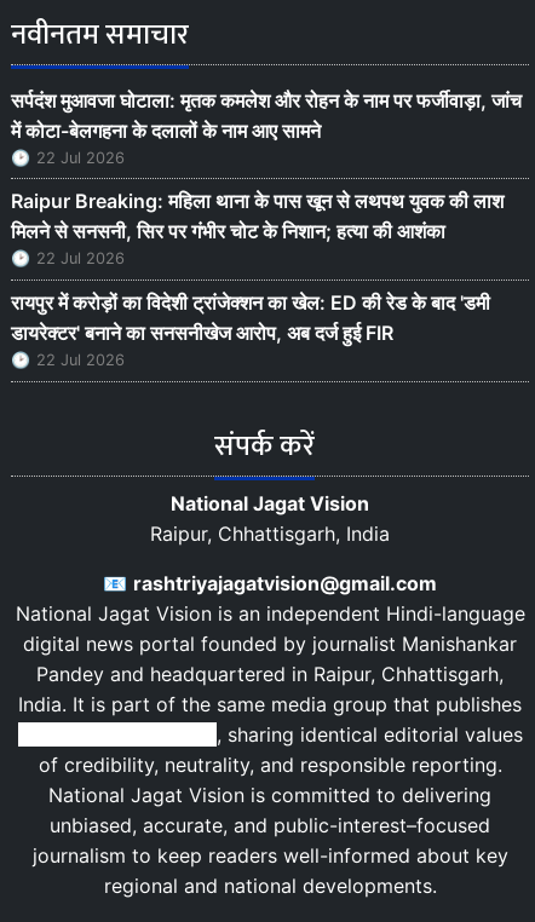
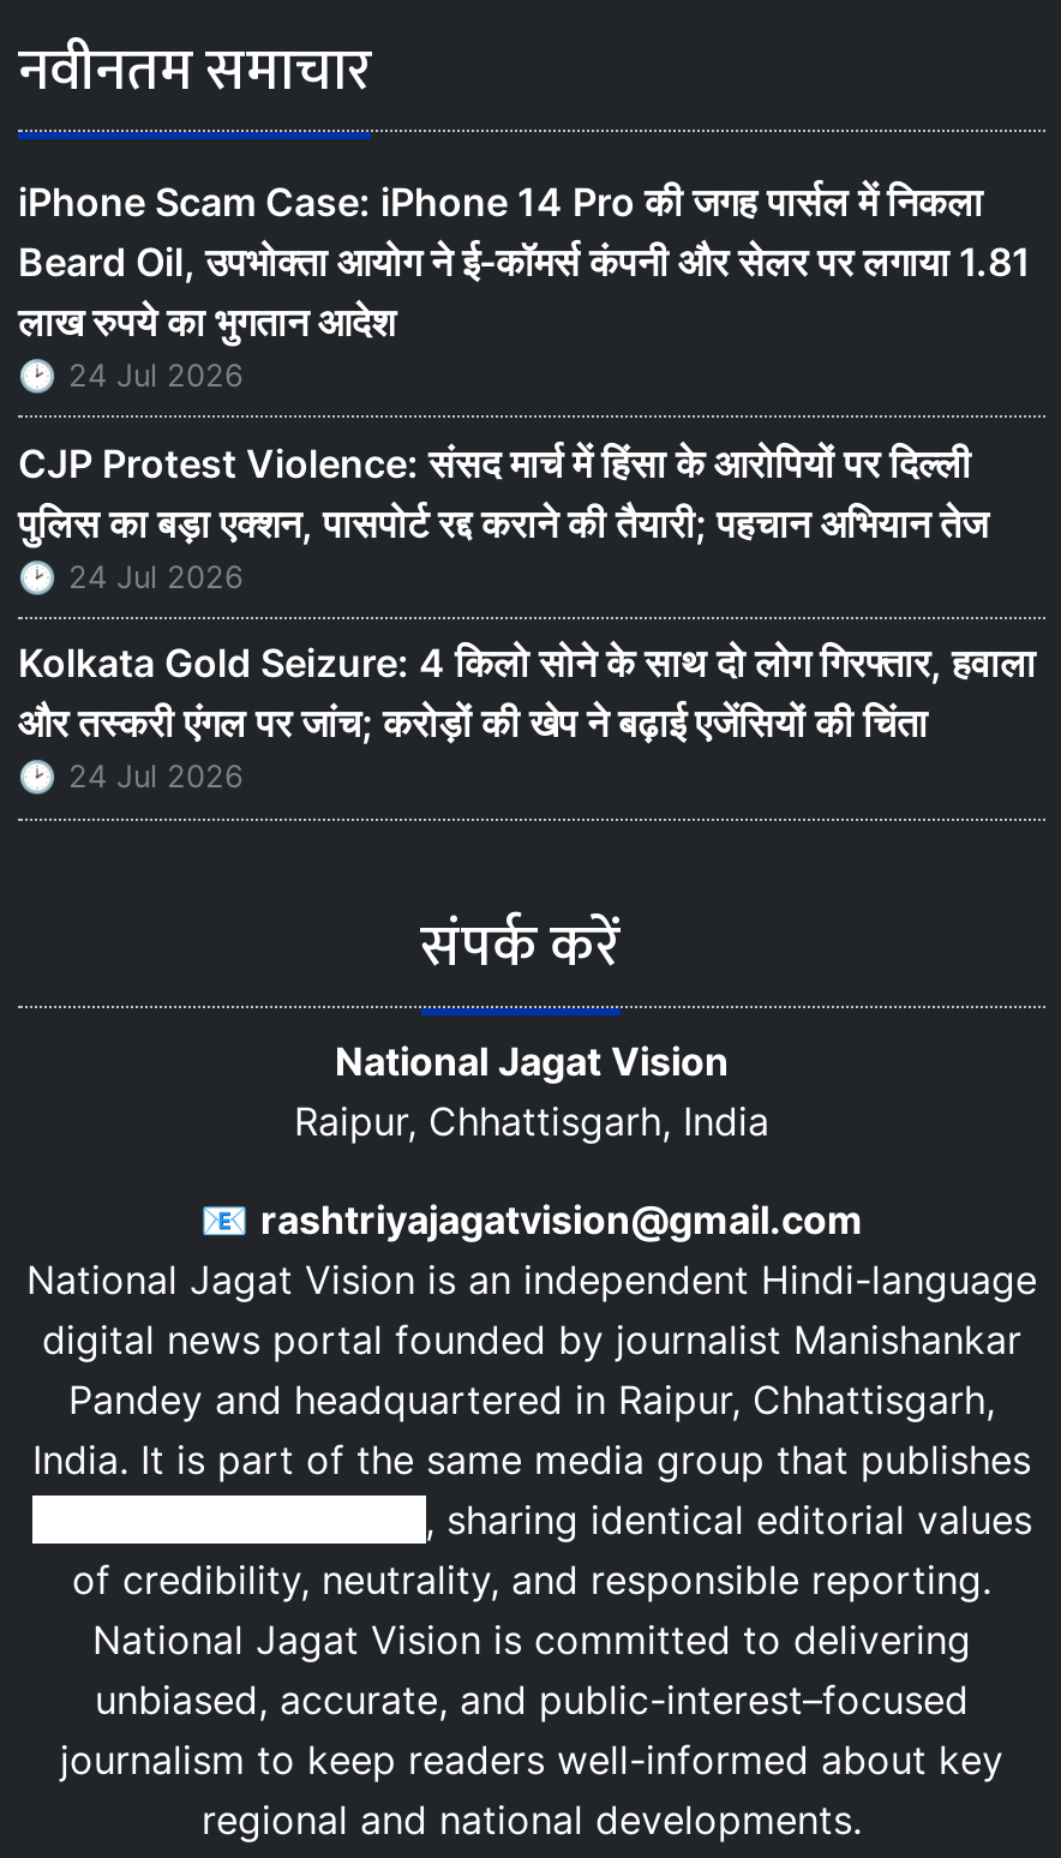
- सर्पदंश मुआवजा घोटाला: मृतक कमलेश और रोहन के नाम पर फर्जीवाड़ा, जांच
- में कोटा-बेलगहना के दलालों के नाम आए सामने
- 22 Jul 2026
+ iPhone Scam Case: iPhone 14 Pro की जगह पार्सल में निकला
+ Beard Oil, उपभोक्ता आयोग ने ई-कॉमर्स कंपनी और सेलर पर लगाया 1.81
+ लाख रुपये का भुगतान आदेश
+ 24 Jul 2026

- Raipur Breaking: महिला थाना के पास खून से लथपथ युवक की लाश
- मिलने से सनसनी, सिर पर गंभीर चोट के निशान; हत्या की आशंका
- 22 Jul 2026
+ CJP Protest Violence: संसद मार्च में हिंसा के आरोपियों पर दिल्ली
+ पुलिस का बड़ा एक्शन, पासपोर्ट रद्द कराने की तैयारी; पहचान अभियान तेज
+ 24 Jul 2026

- रायपुर में करोड़ों का विदेशी ट्रांजेक्शन का खेल: ED की रेड के बाद 'डमी
- डायरेक्टर' बनाने का सनसनीखेज आरोप, अब दर्ज हुई FIR
- 22 Jul 2026
+ Kolkata Gold Seizure: 4 किलो सोने के साथ दो लोग गिरफ्तार, हवाला
+ और तस्करी एंगल पर जांच; करोड़ों की खेप ने बढ़ाई एजेंसियों की चिंता
+ 24 Jul 2026
